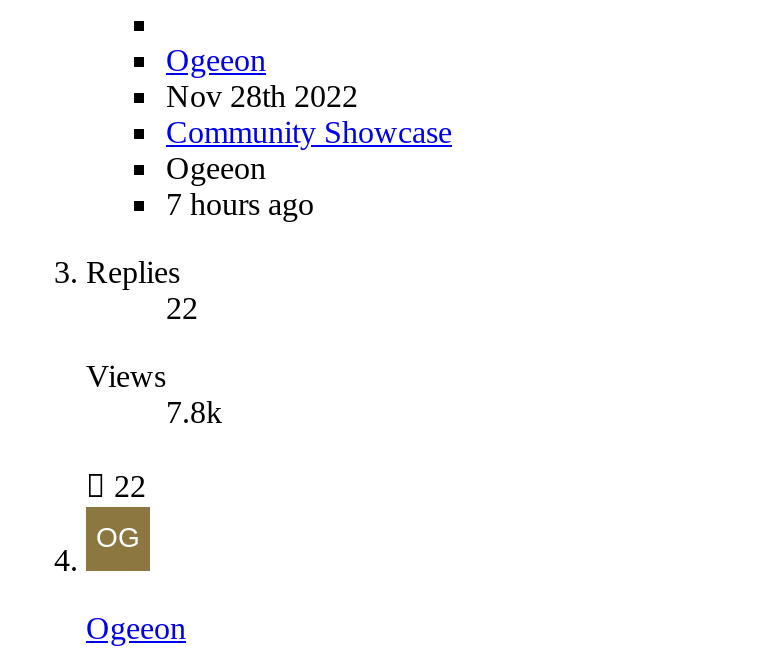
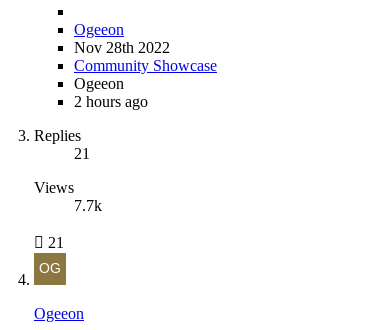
- 7 hours ago
+ 2 hours ago

- 22
+ 21

- 7.8k
+ 7.7k

- 22
+ 21
